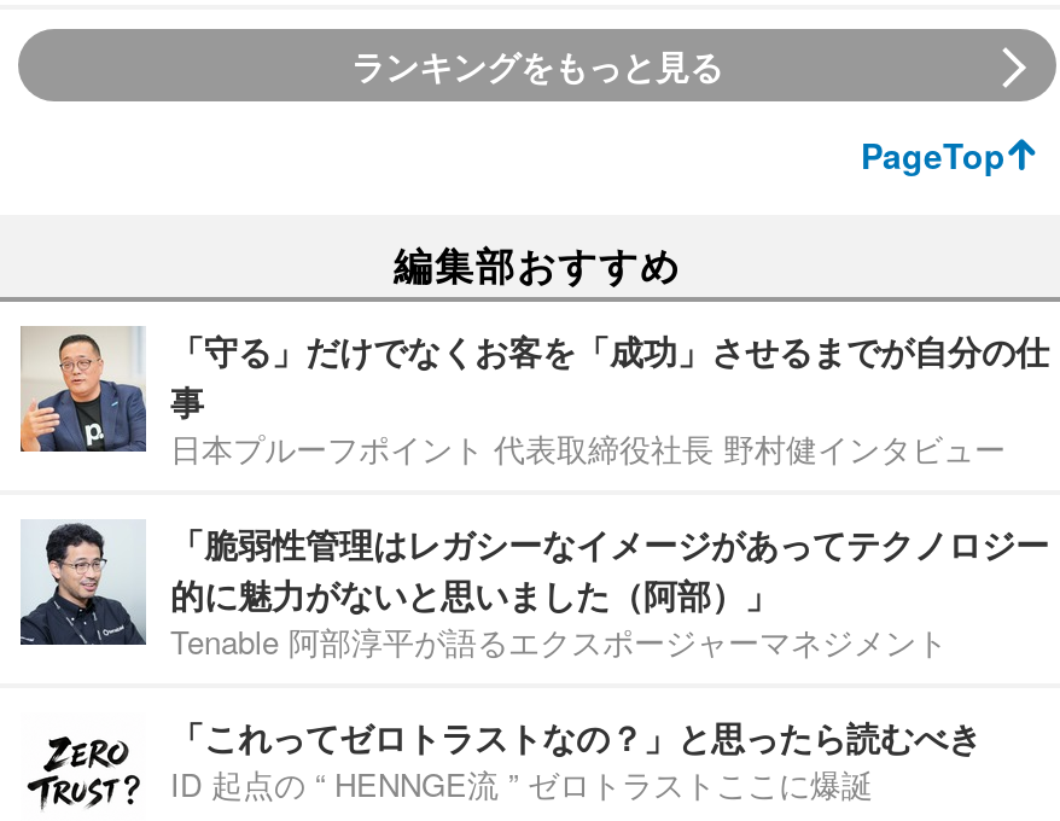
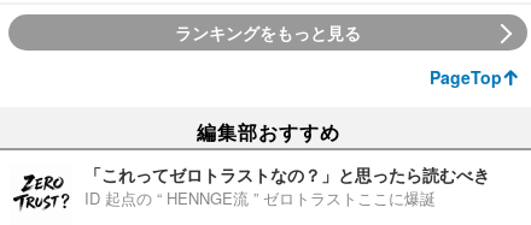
- [image]
- 「守る」だけでなくお客を「成功」させるまでが自分の仕
- 事
- 日本プルーフポイント 代表取締役社長 野村健インタビュー
- 「脆弱性管理はレガシーなイメージがあってテクノロジー
- 的に魅力がないと思いました（阿部）」
- Tenable 阿部淳平が語るエクスポージャーマネジメント

- [image]
